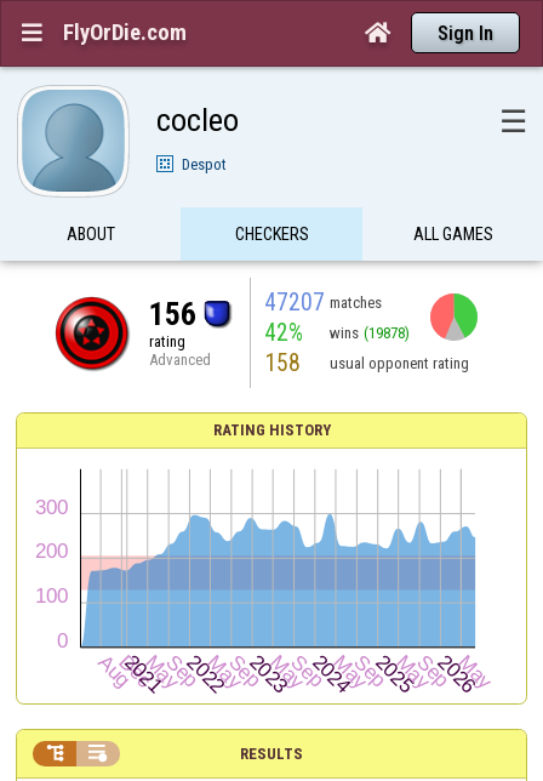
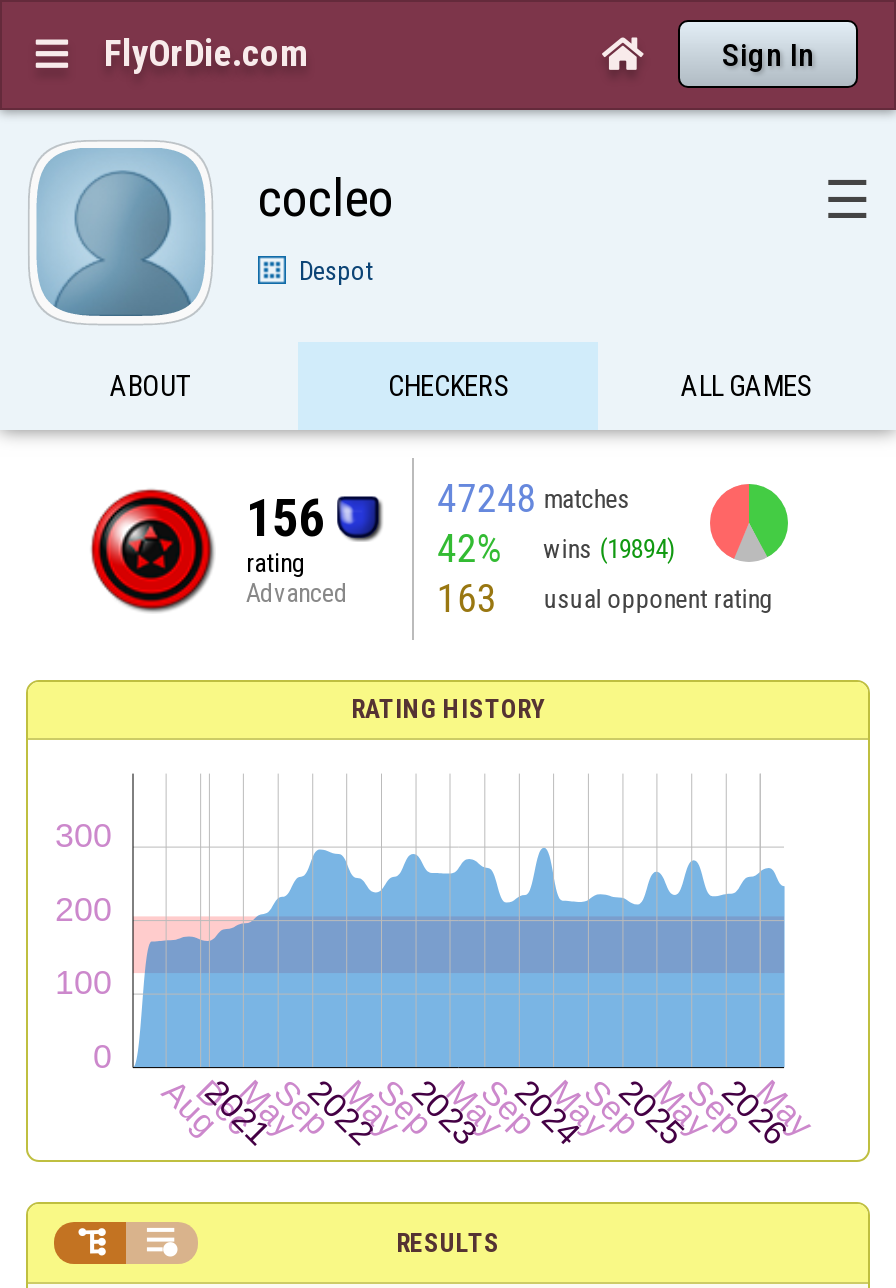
- 47207 matches
+ 47248 matches

- 42% wins (19878)
+ 42% wins (19894)

- 158 usual opponent rating
+ 163 usual opponent rating
